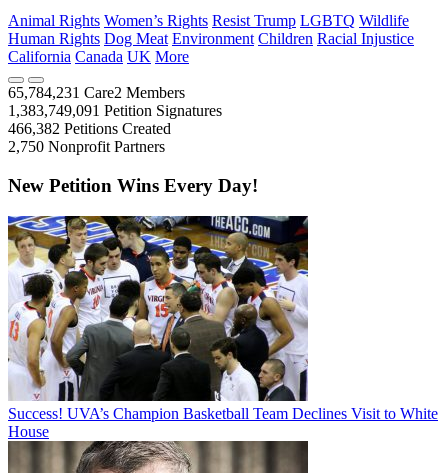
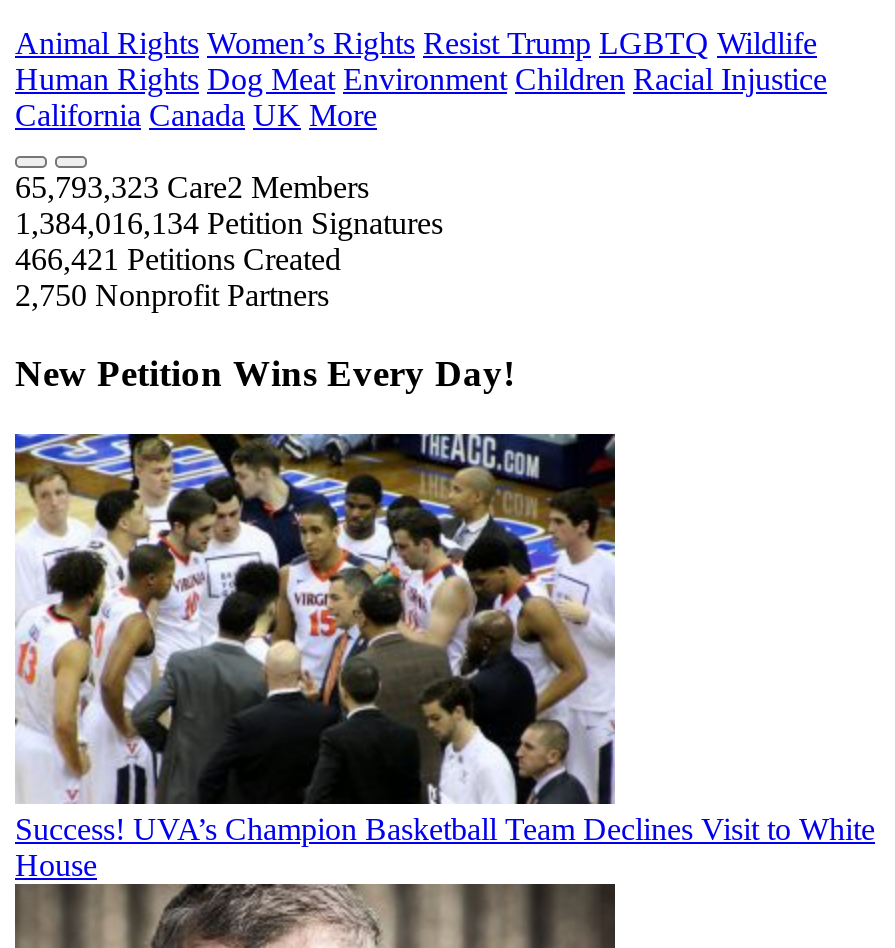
- 65,784,231 Care2 Members
+ 65,793,323 Care2 Members

- 1,383,749,091 Petition Signatures
+ 1,384,016,134 Petition Signatures

- 466,382 Petitions Created
+ 466,421 Petitions Created
